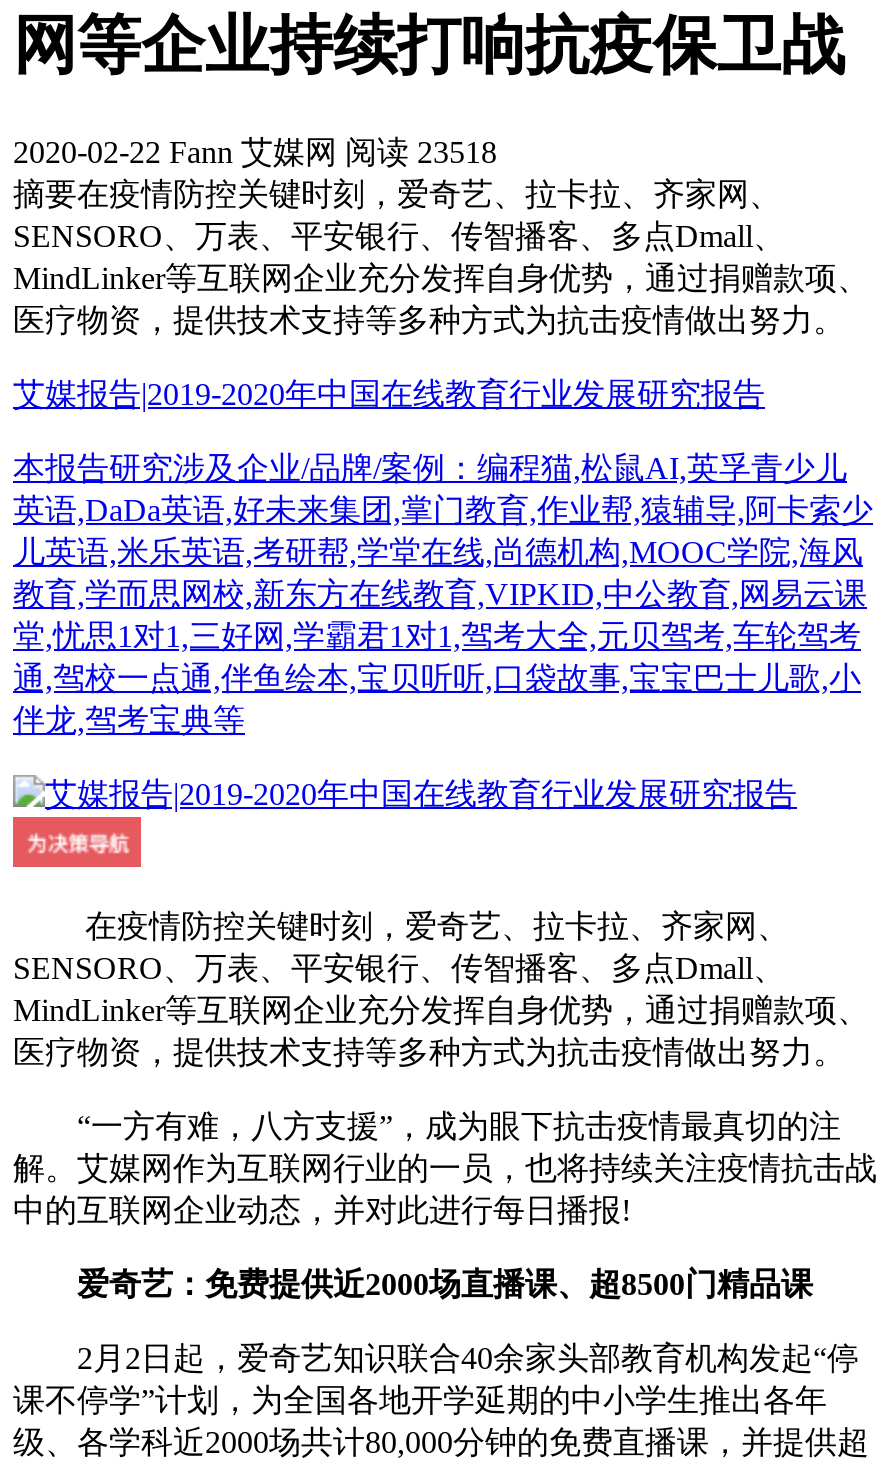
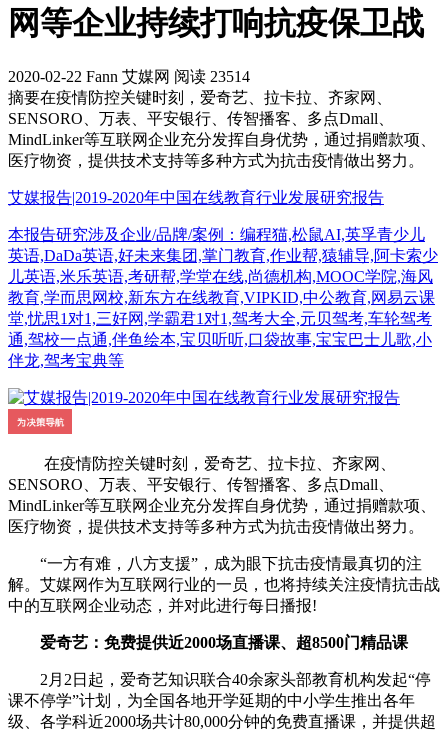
- 2020-02-22 Fann 艾媒网 阅读 23518
+ 2020-02-22 Fann 艾媒网 阅读 23514
